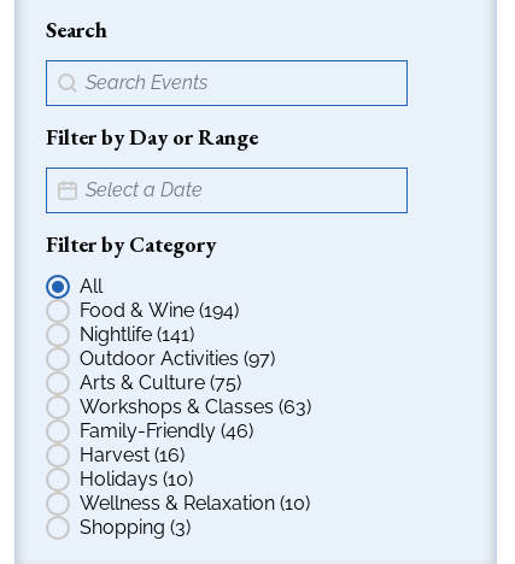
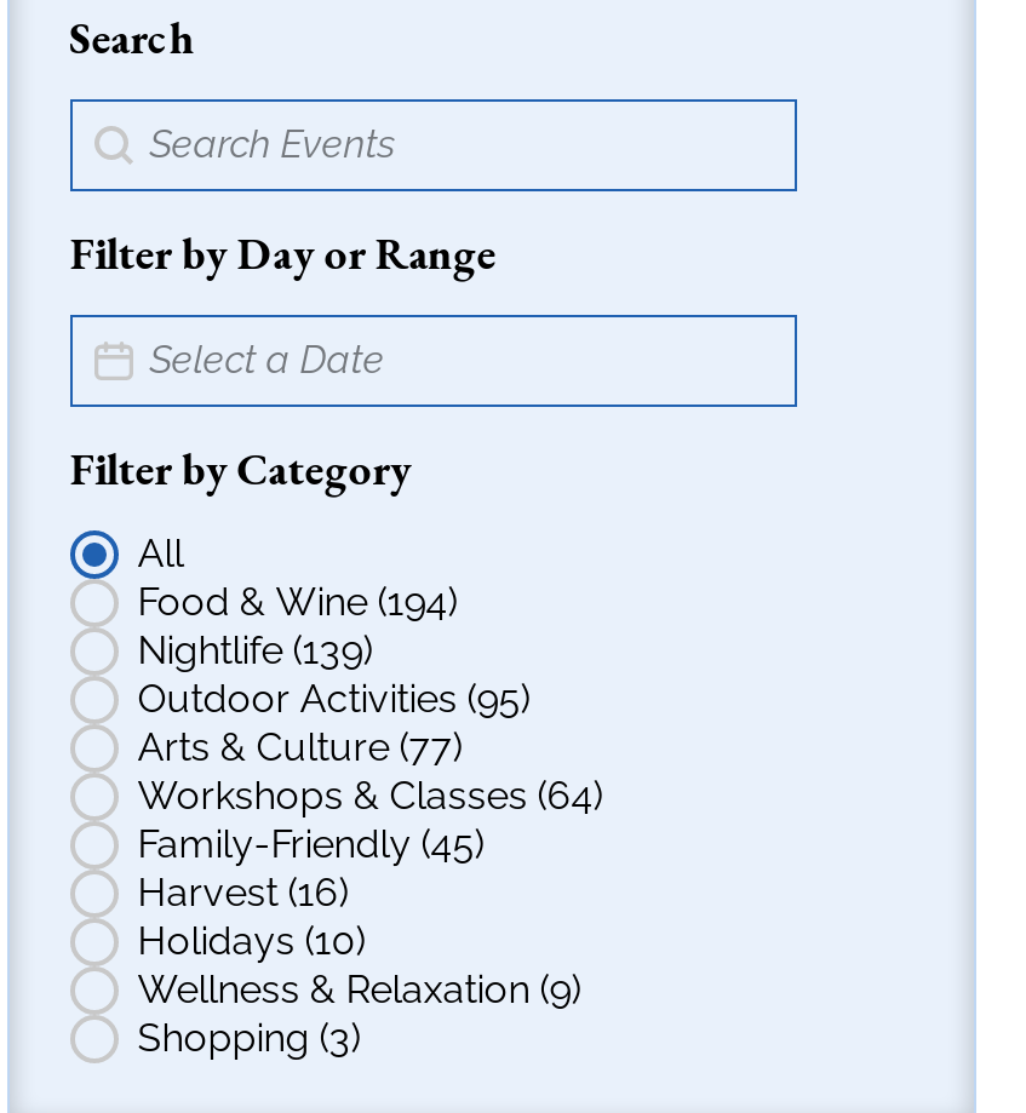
- Nightlife (141)
+ Nightlife (139)

- Outdoor Activities (97)
+ Outdoor Activities (95)

- Arts & Culture (75)
+ Arts & Culture (77)

- Workshops & Classes (63)
+ Workshops & Classes (64)

- Family-Friendly (46)
+ Family-Friendly (45)

- Wellness & Relaxation (10)
+ Wellness & Relaxation (9)
